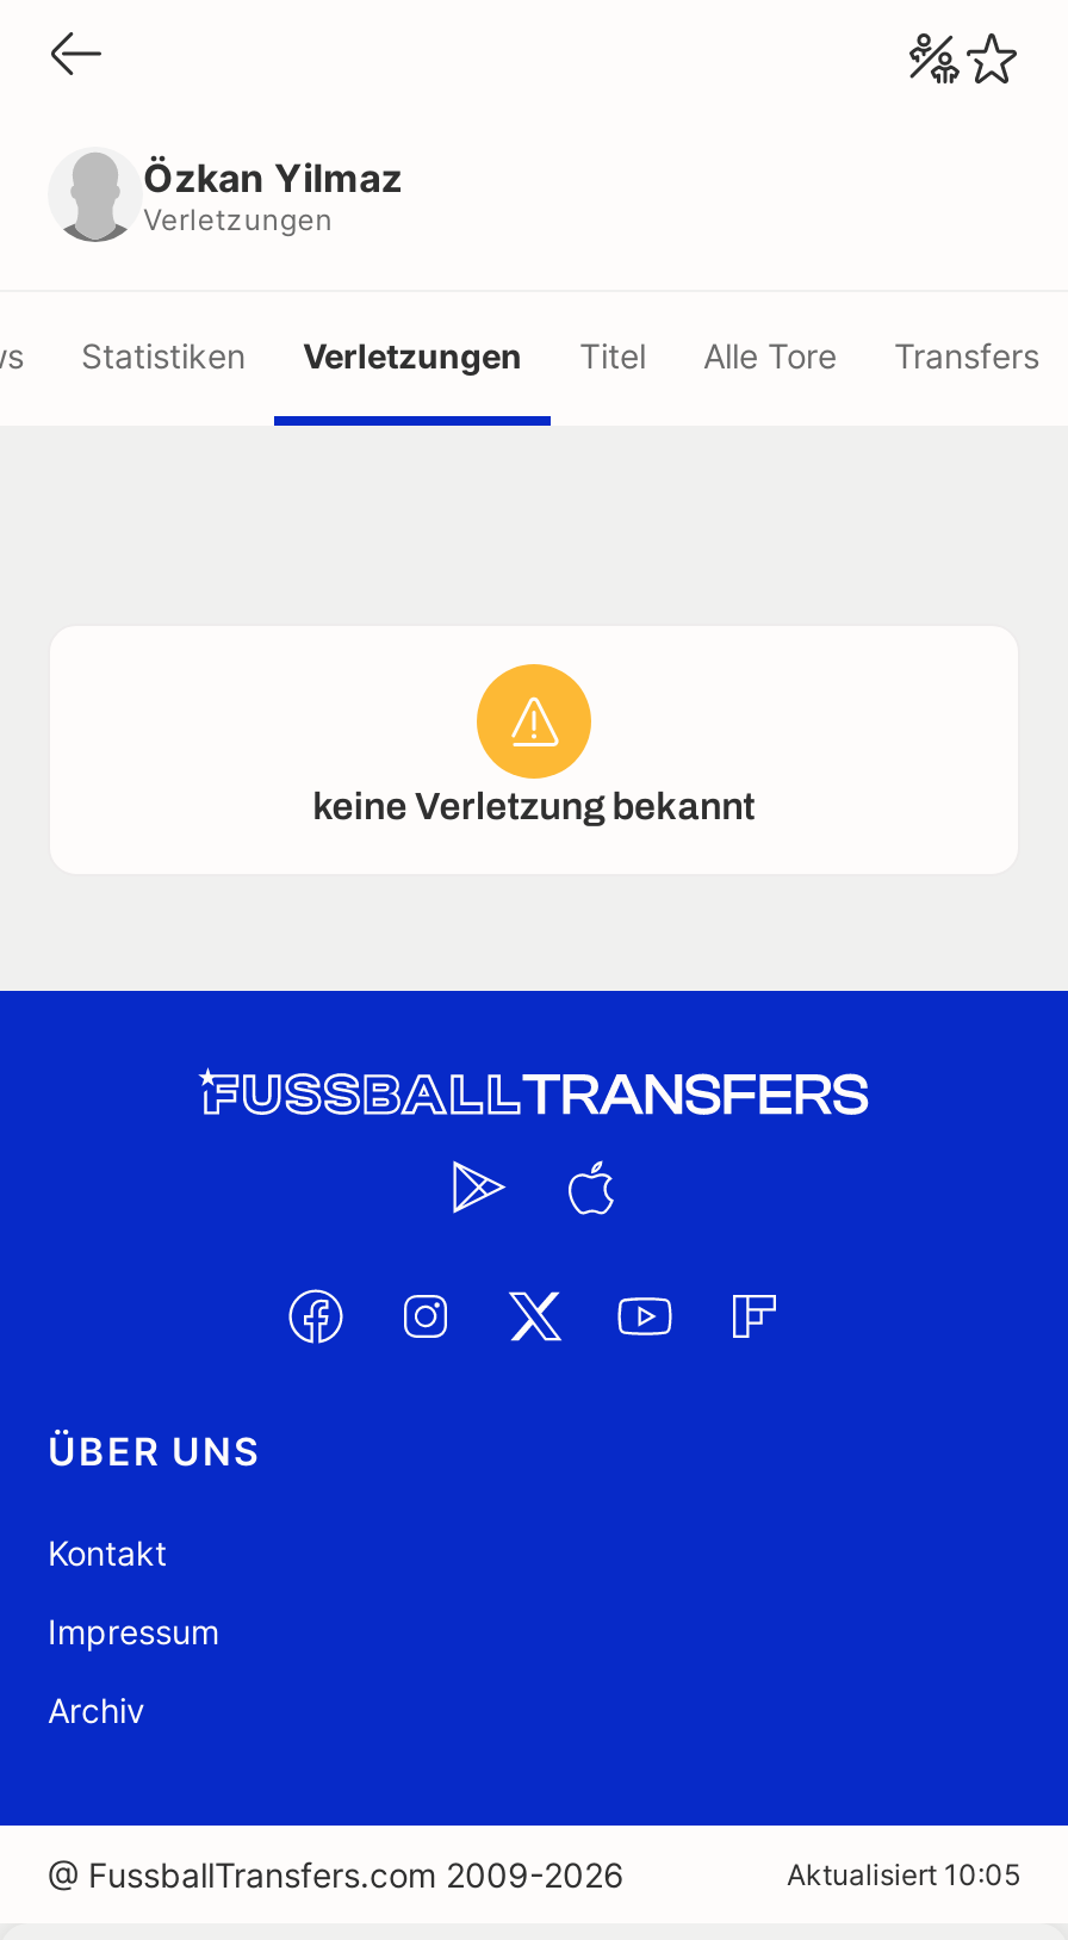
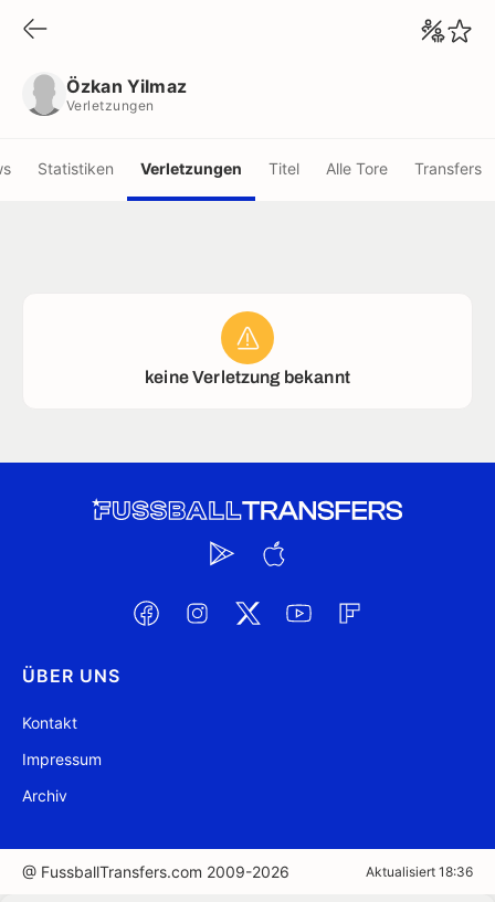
- Aktualisiert 10:05
+ Aktualisiert 18:36
